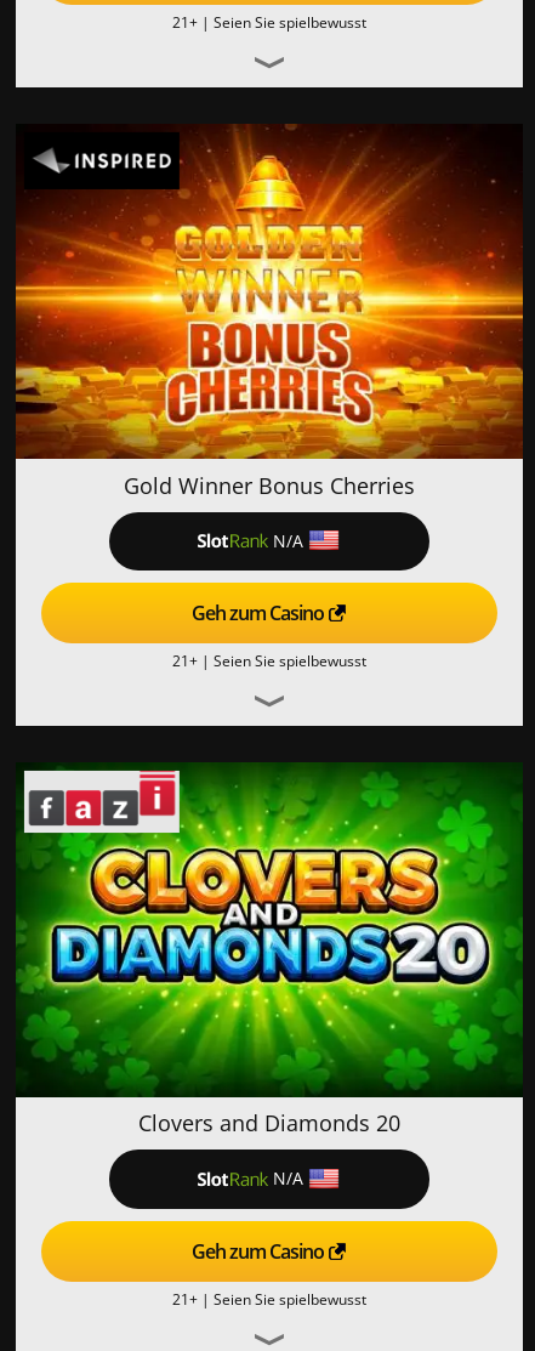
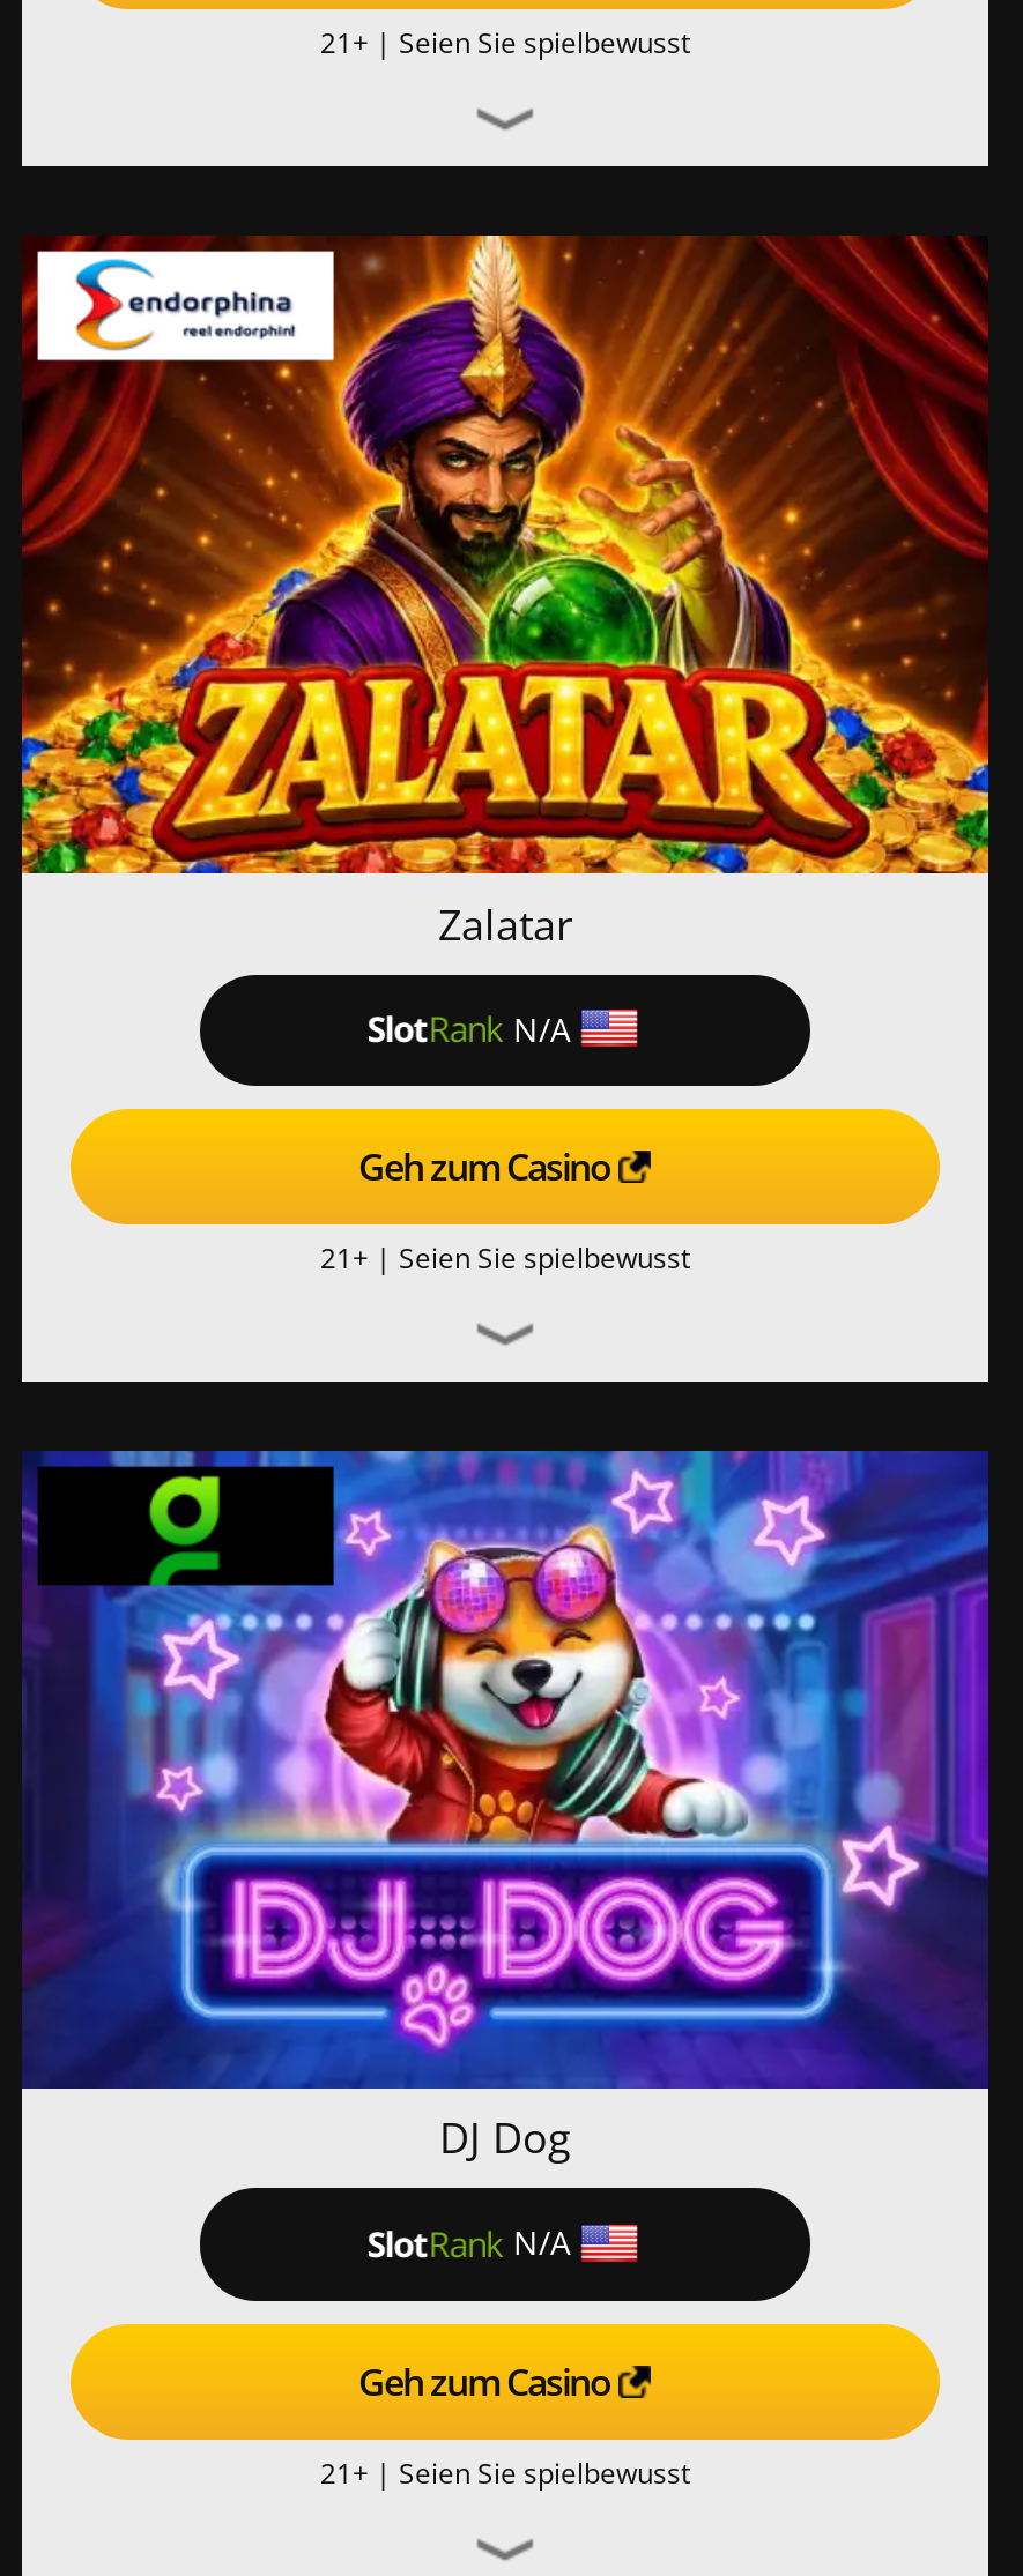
- [image]
- Gold Winner Bonus Cherries
+ [image]
+ Zalatar

- [image]
- Clovers and Diamonds 20
+ [image]
+ DJ Dog
